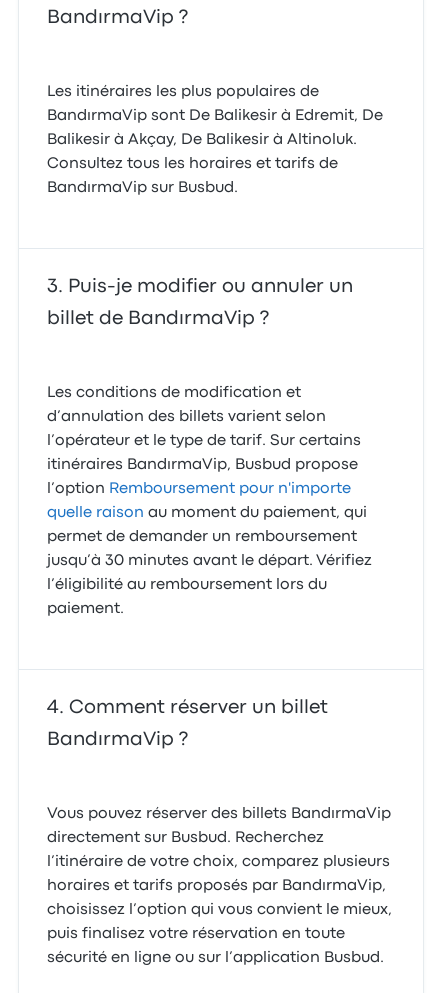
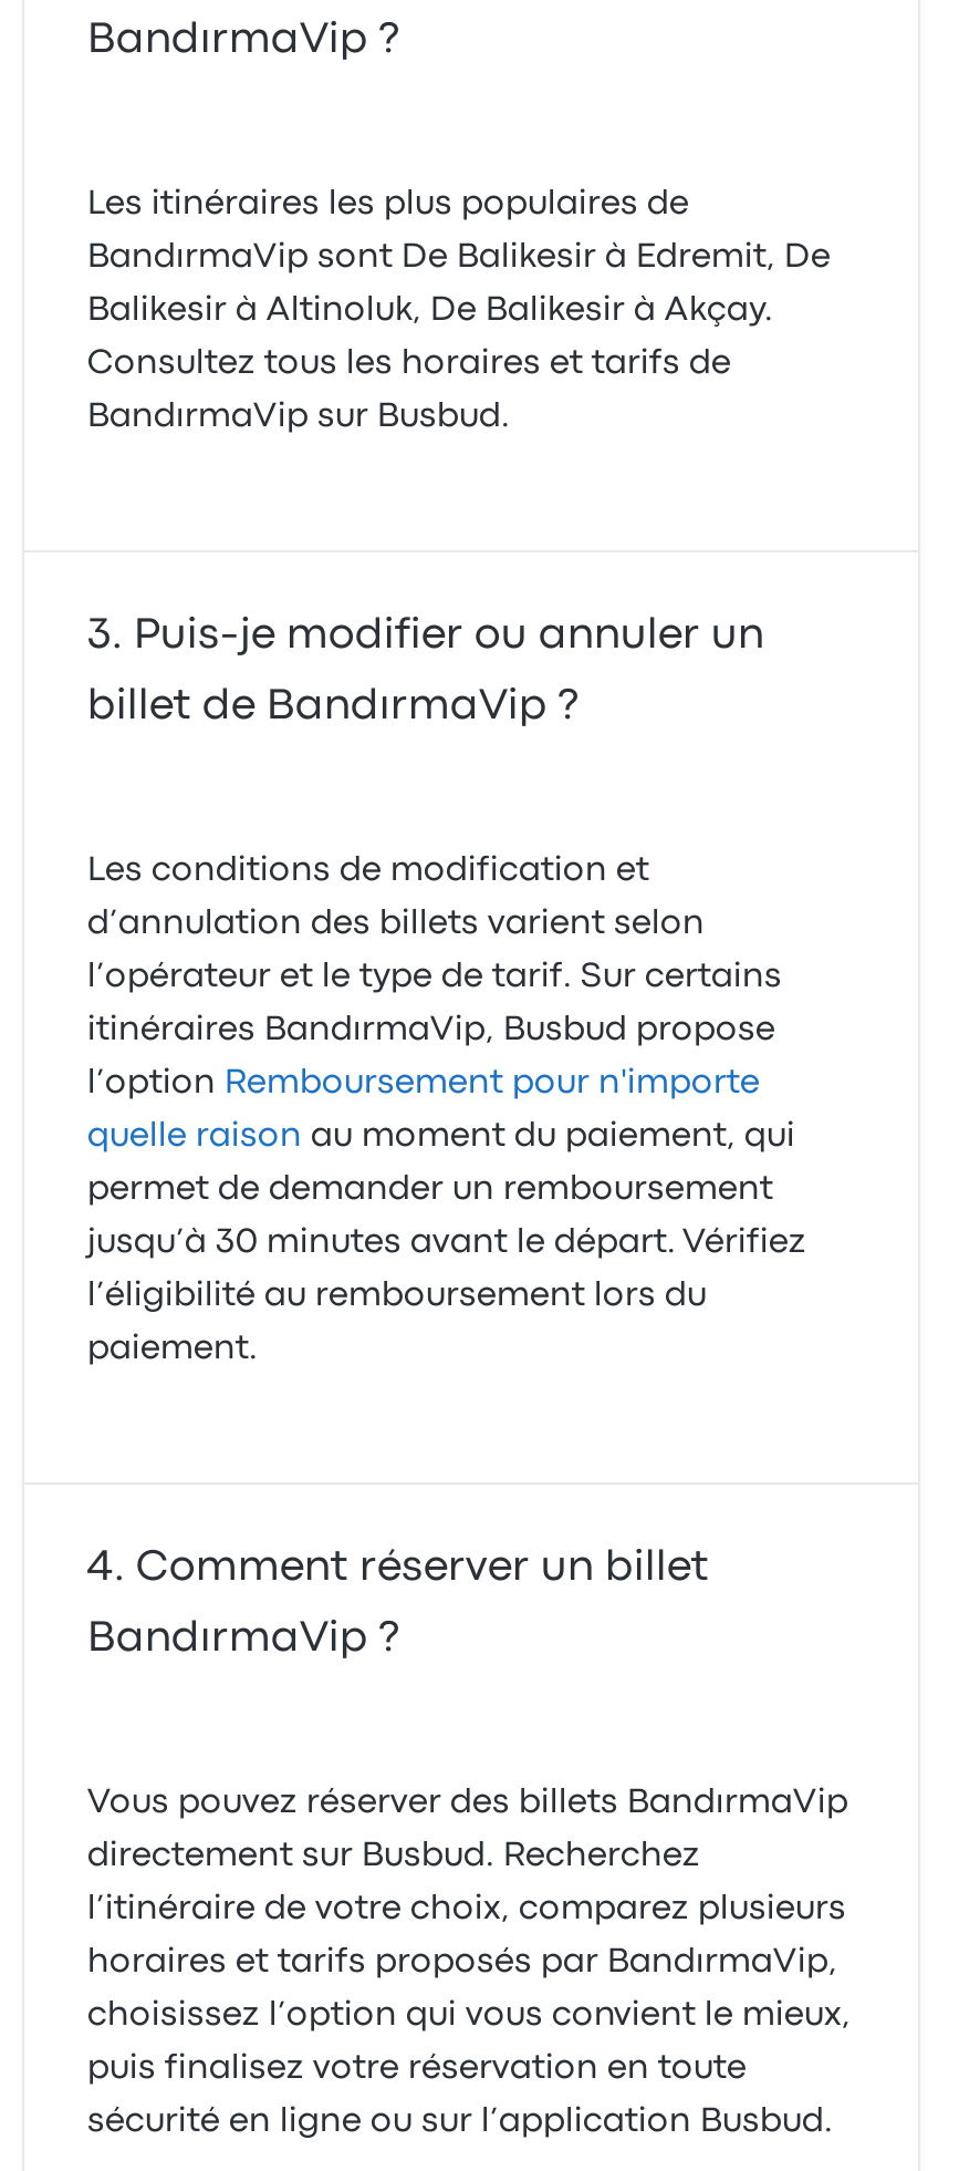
- Balikesir à Akçay, De Balikesir à Altinoluk.
+ Balikesir à Altinoluk, De Balikesir à Akçay.
